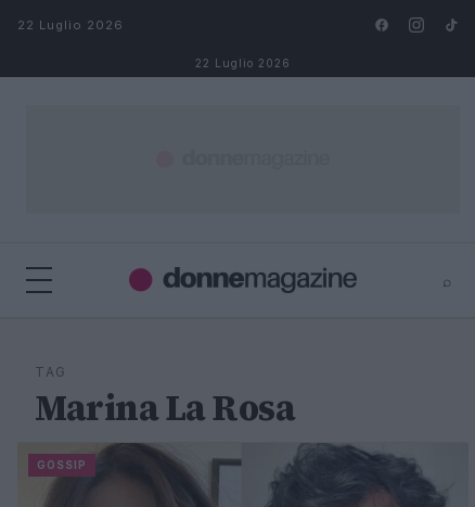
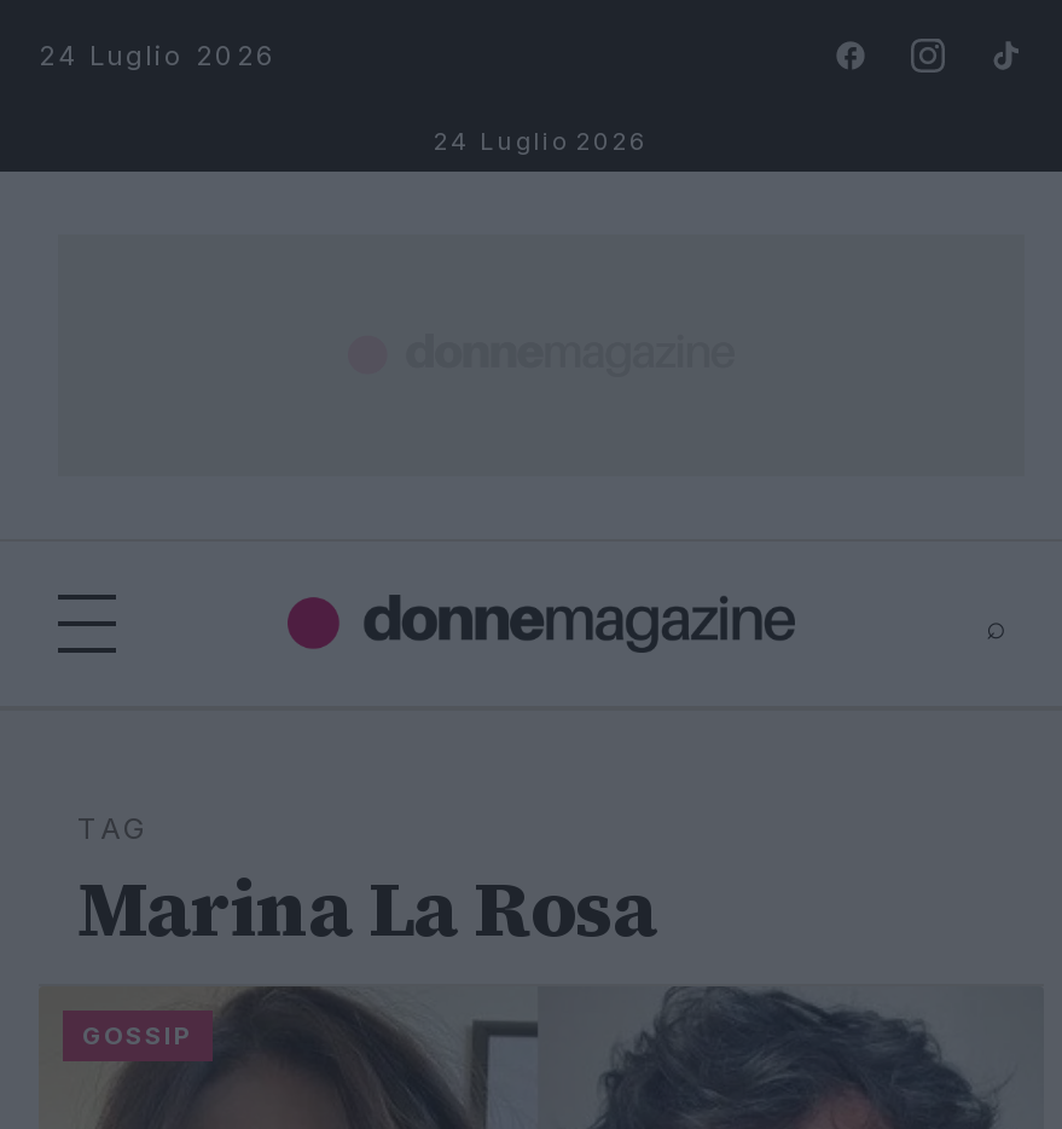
- 22 Luglio 2026
+ 24 Luglio 2026

- 22 Luglio 2026
+ 24 Luglio 2026
